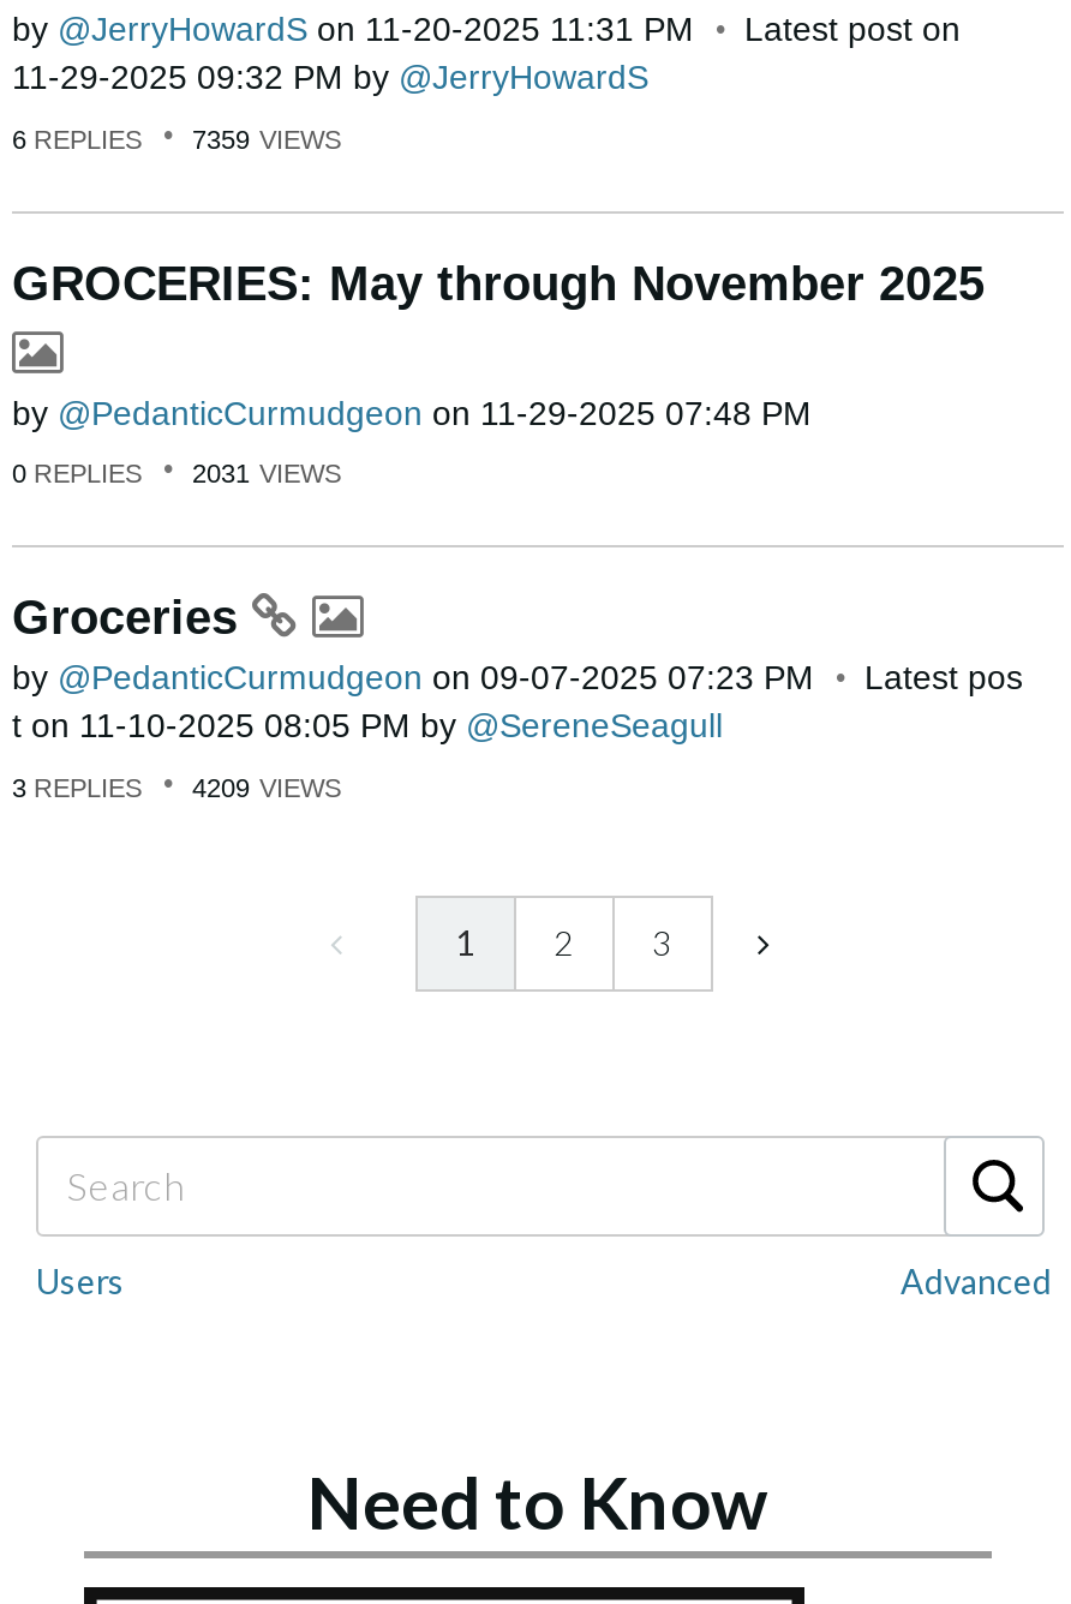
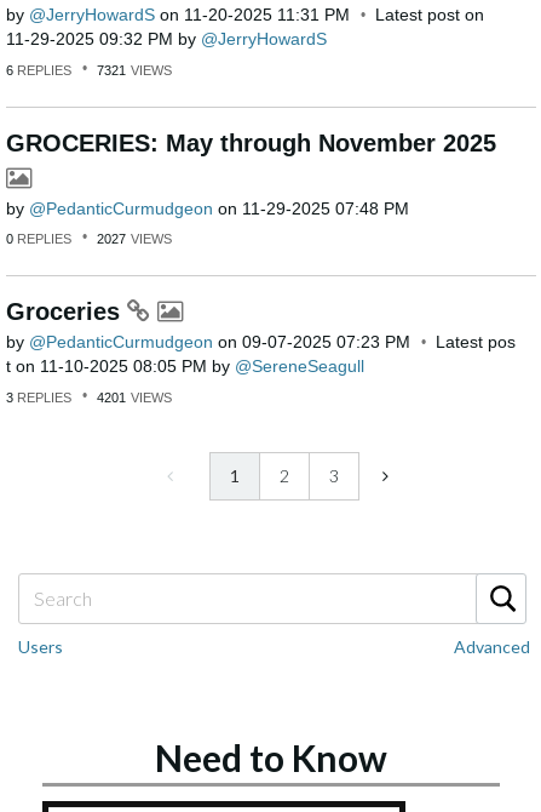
- 6 REPLIES 7359 VIEWS
+ 6 REPLIES 7321 VIEWS

- 0 REPLIES 2031 VIEWS
+ 0 REPLIES 2027 VIEWS

- 3 REPLIES 4209 VIEWS
+ 3 REPLIES 4201 VIEWS
